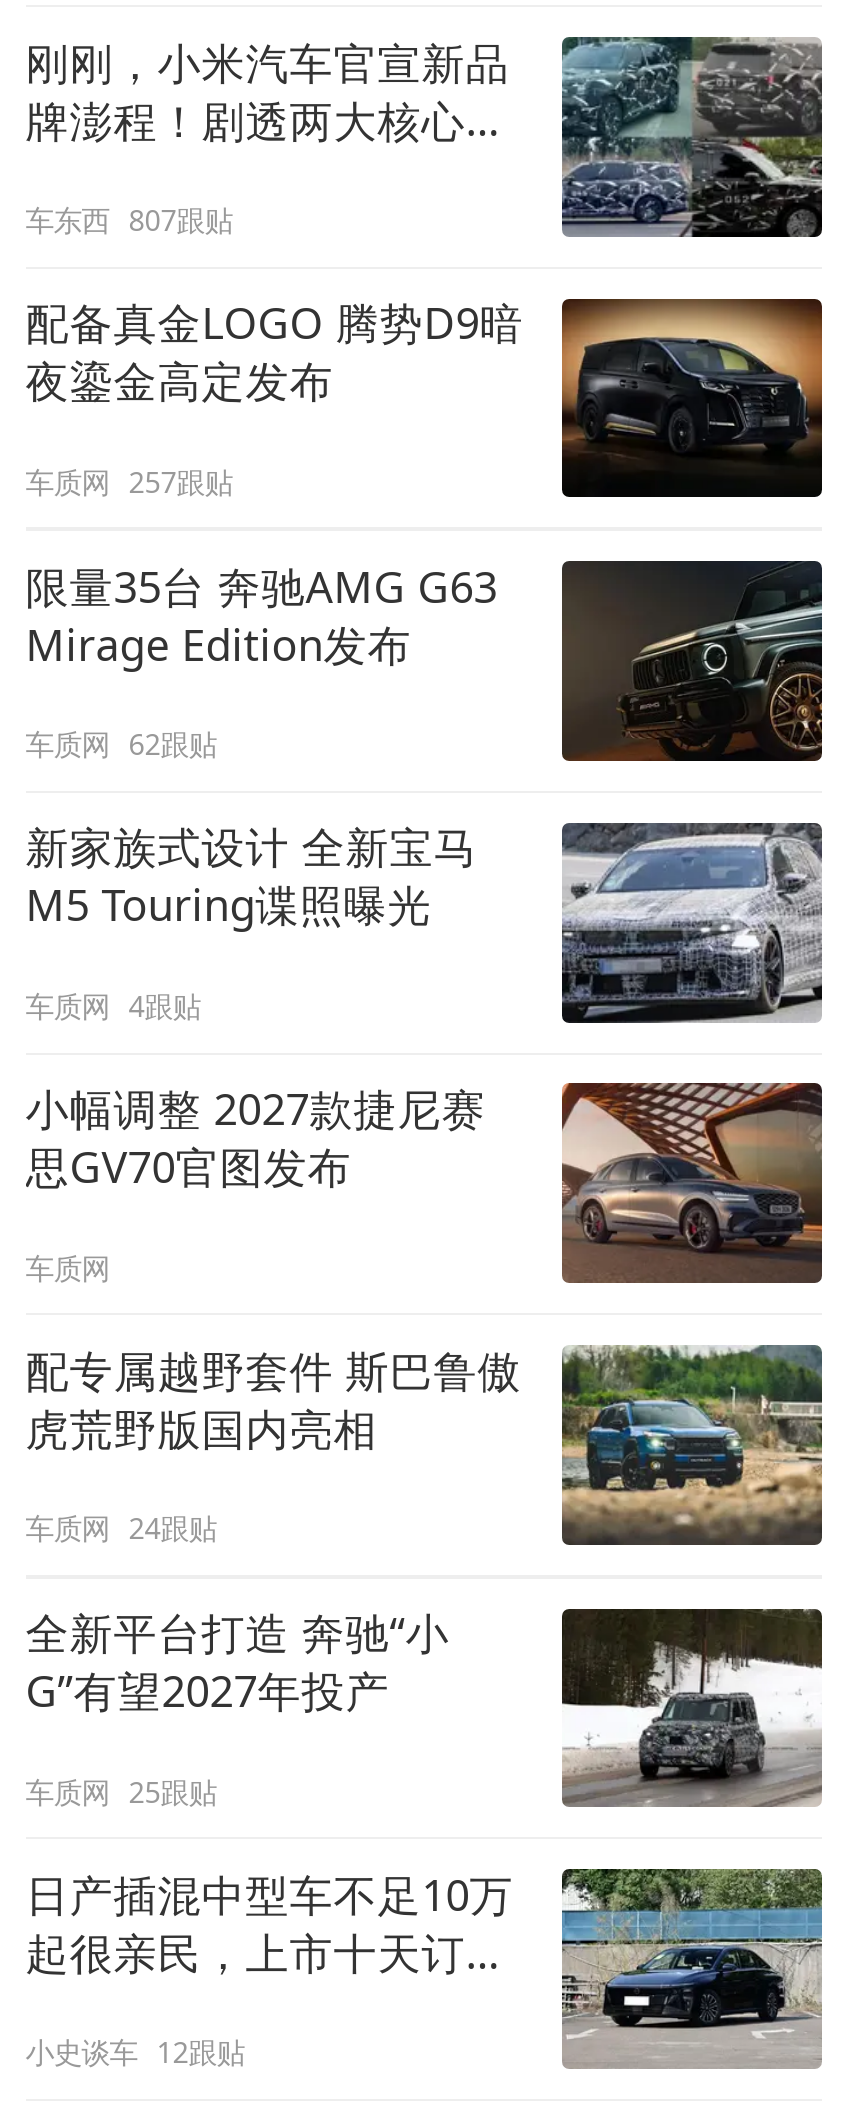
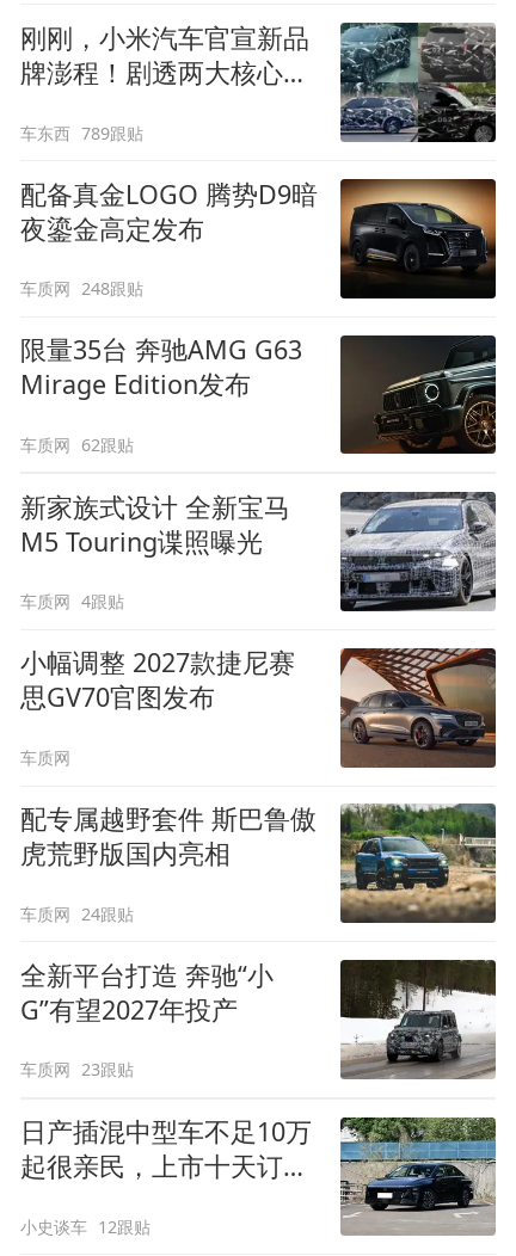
- 车东西 807跟贴
+ 车东西 789跟贴

- 车质网 257跟贴
+ 车质网 248跟贴

- 车质网 25跟贴
+ 车质网 23跟贴
